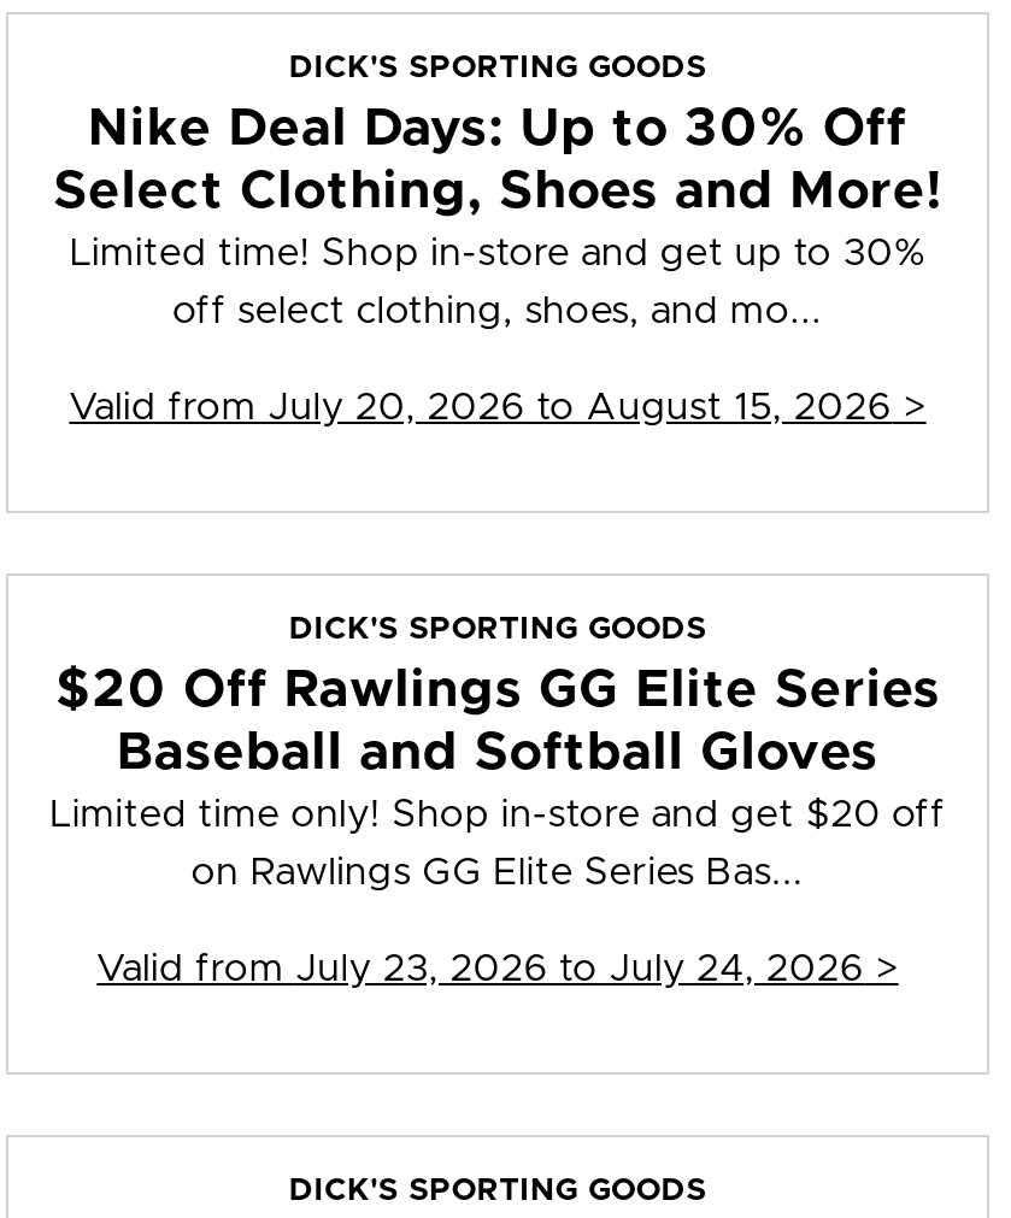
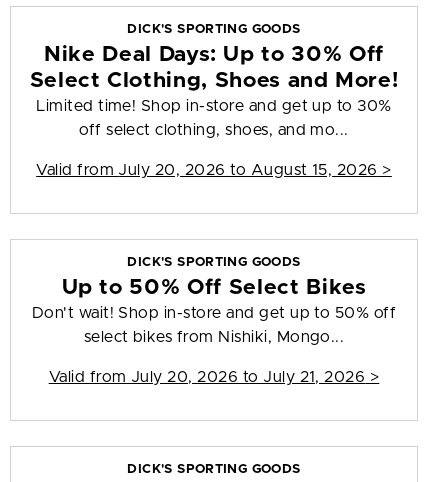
- $20 Off Rawlings GG Elite Series
- Baseball and Softball Gloves
- Limited time only! Shop in-store and get $20 off
+ Up to 50% Off Select Bikes
+ Don't wait! Shop in-store and get up to 50% off

- on Rawlings GG Elite Series Bas...
+ select bikes from Nishiki, Mongo...

- Valid from July 23, 2026 to July 24, 2026 >
+ Valid from July 20, 2026 to July 21, 2026 >
